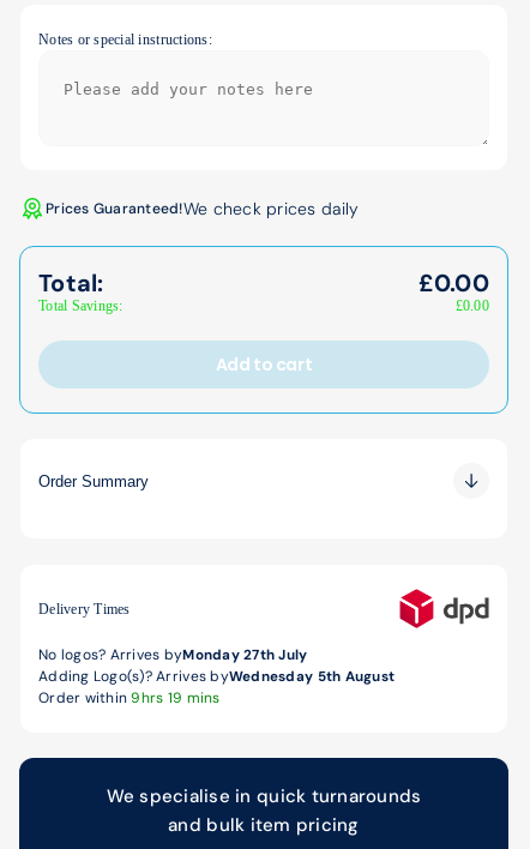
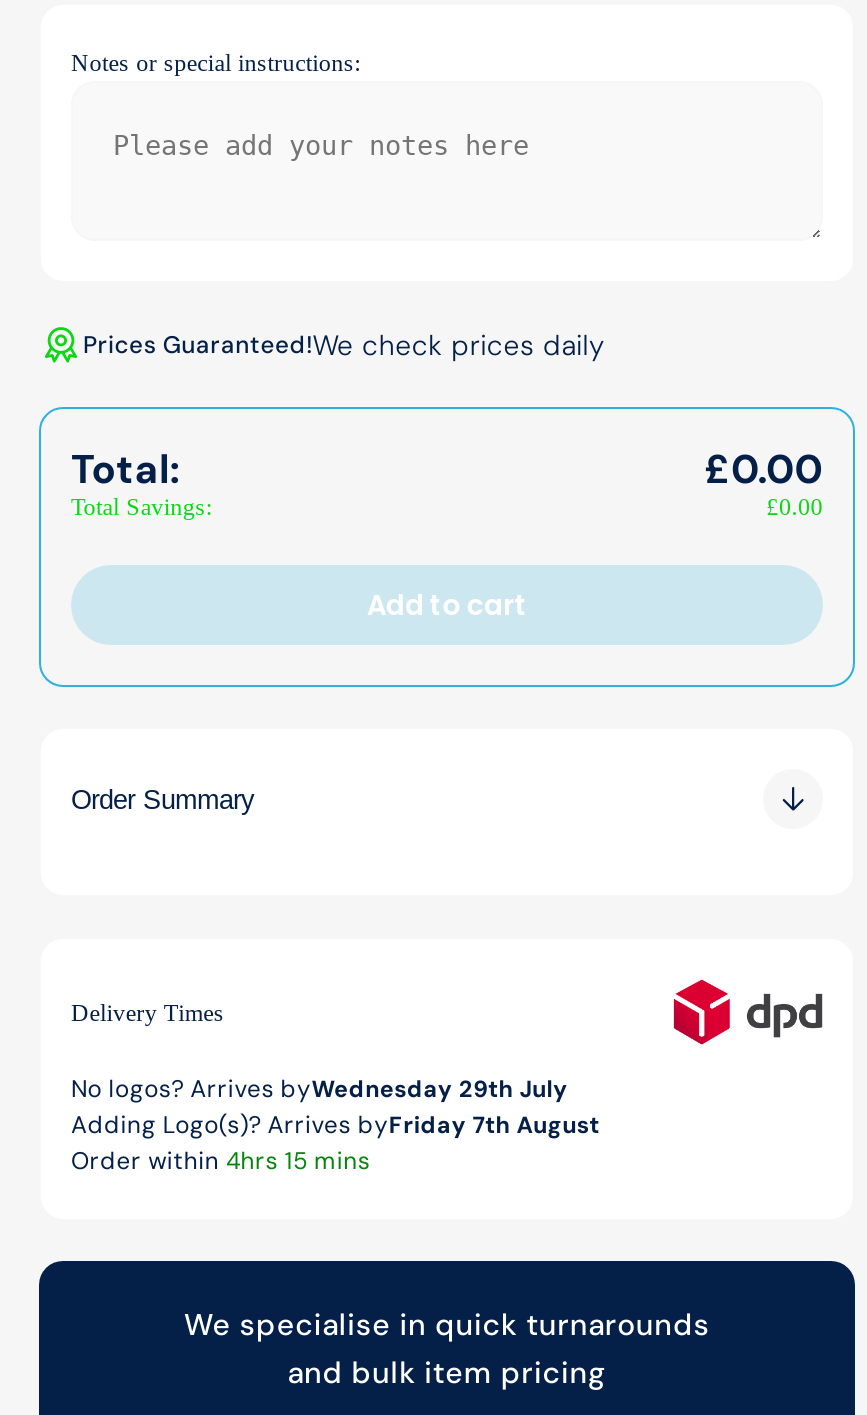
- No logos? Arrives byMonday 27th July
+ No logos? Arrives byWednesday 29th July

- Adding Logo(s)? Arrives byWednesday 5th August
+ Adding Logo(s)? Arrives byFriday 7th August

- Order within 9hrs 19 mins
+ Order within 4hrs 15 mins
